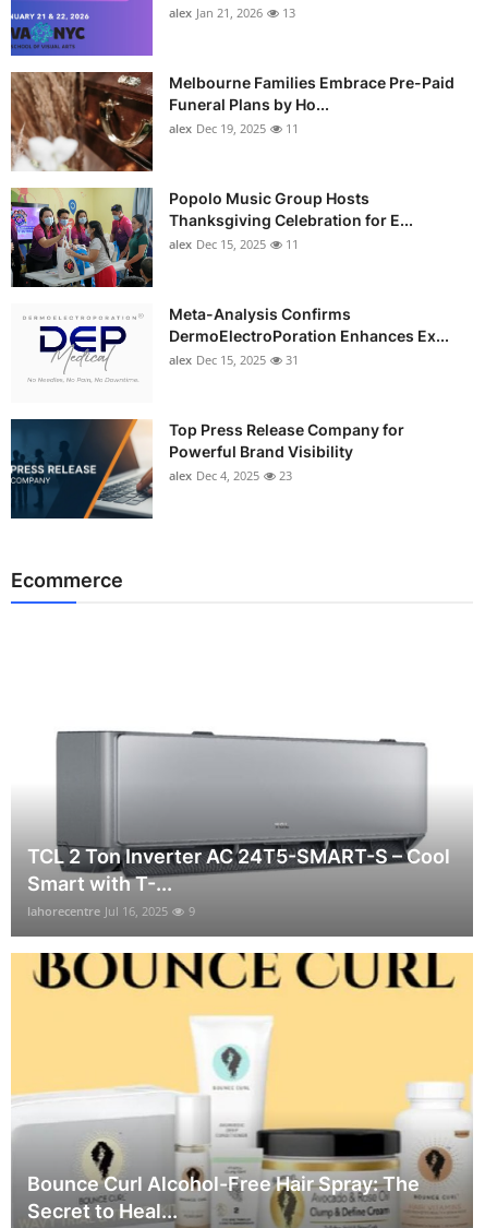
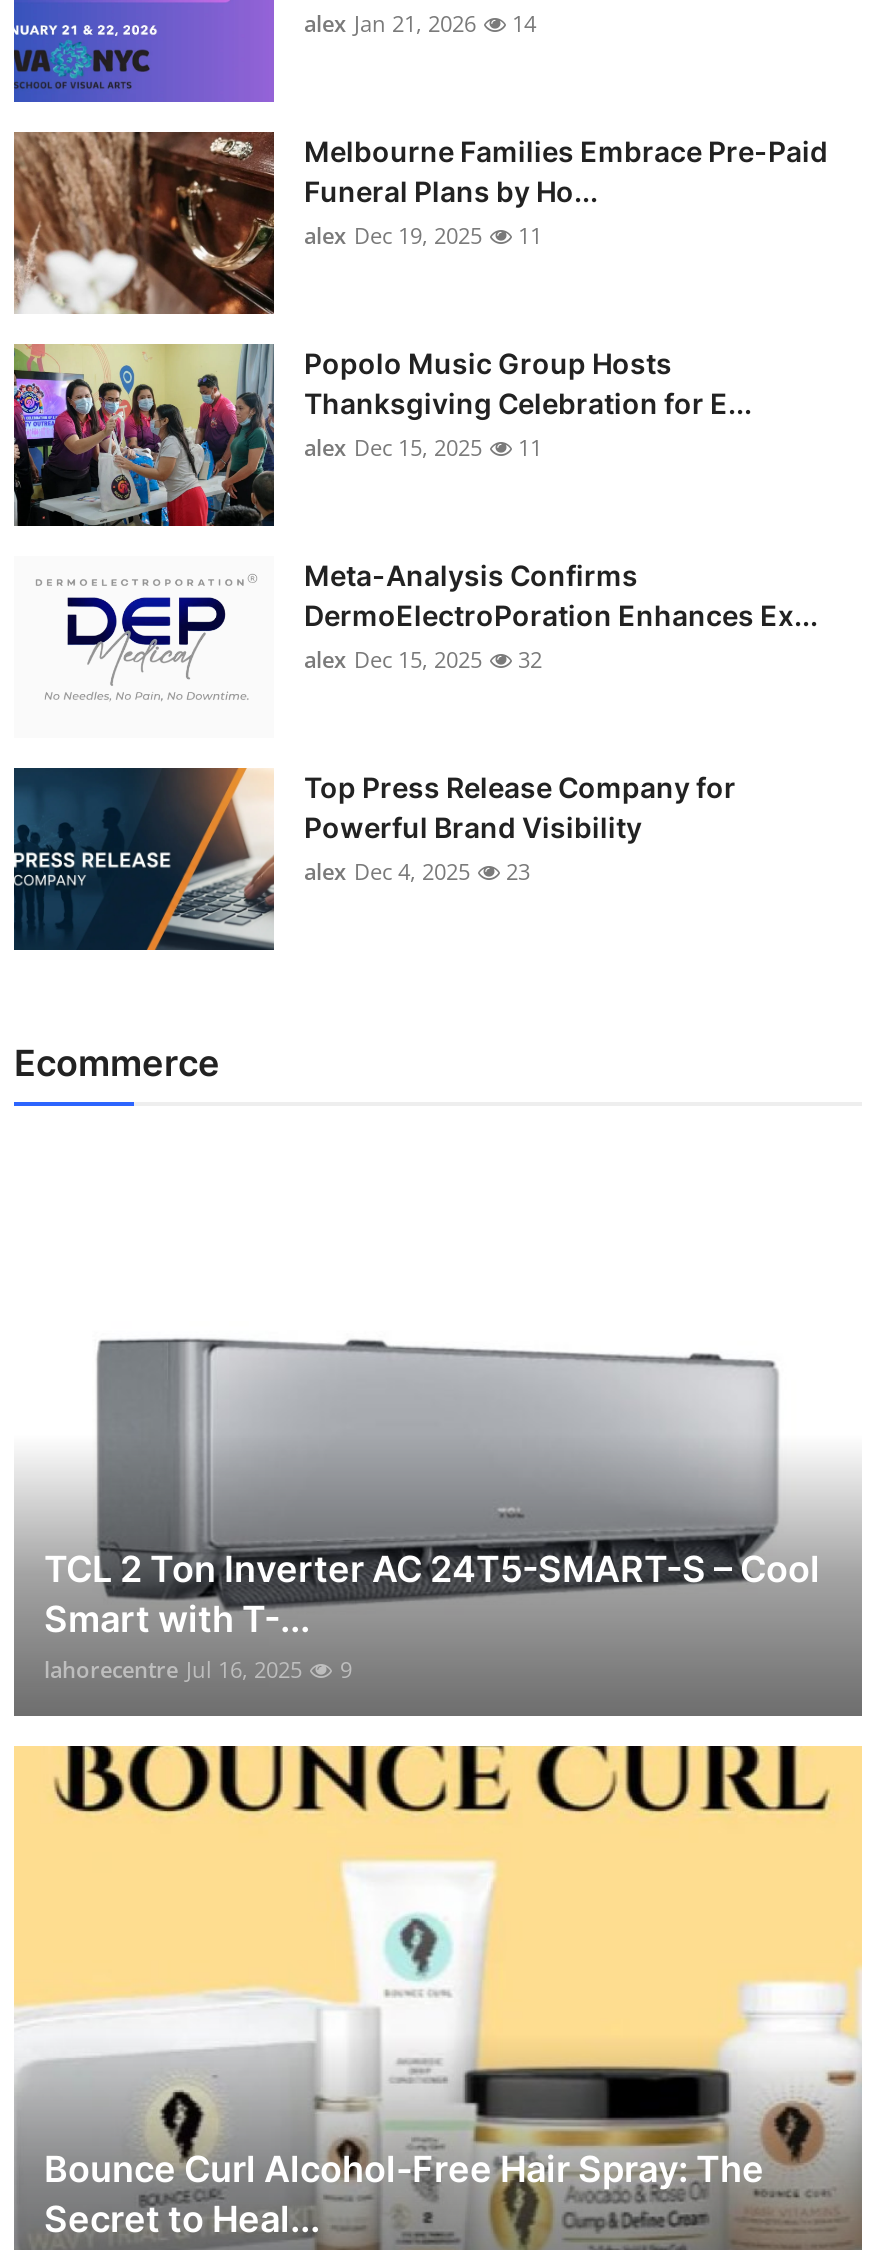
- alex Jan 21, 2026 13
+ alex Jan 21, 2026 14

- alex Dec 15, 2025 31
+ alex Dec 15, 2025 32
